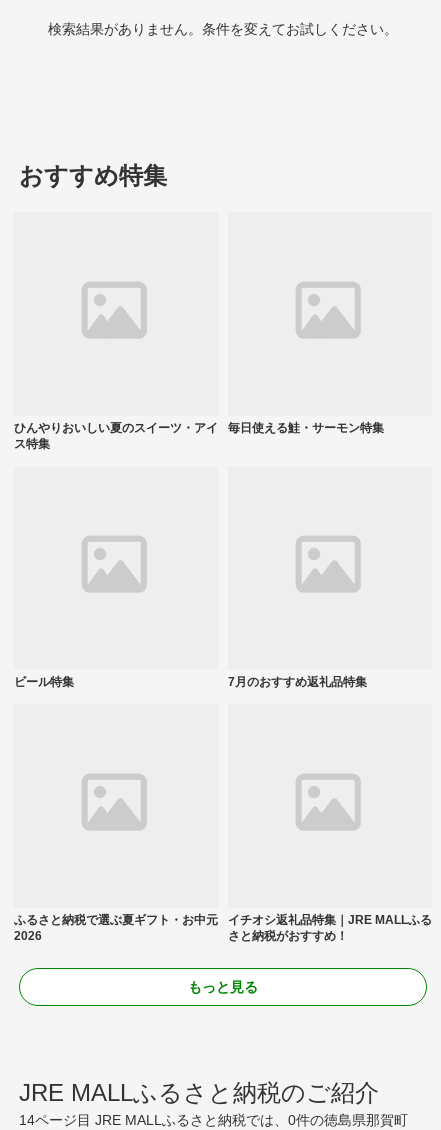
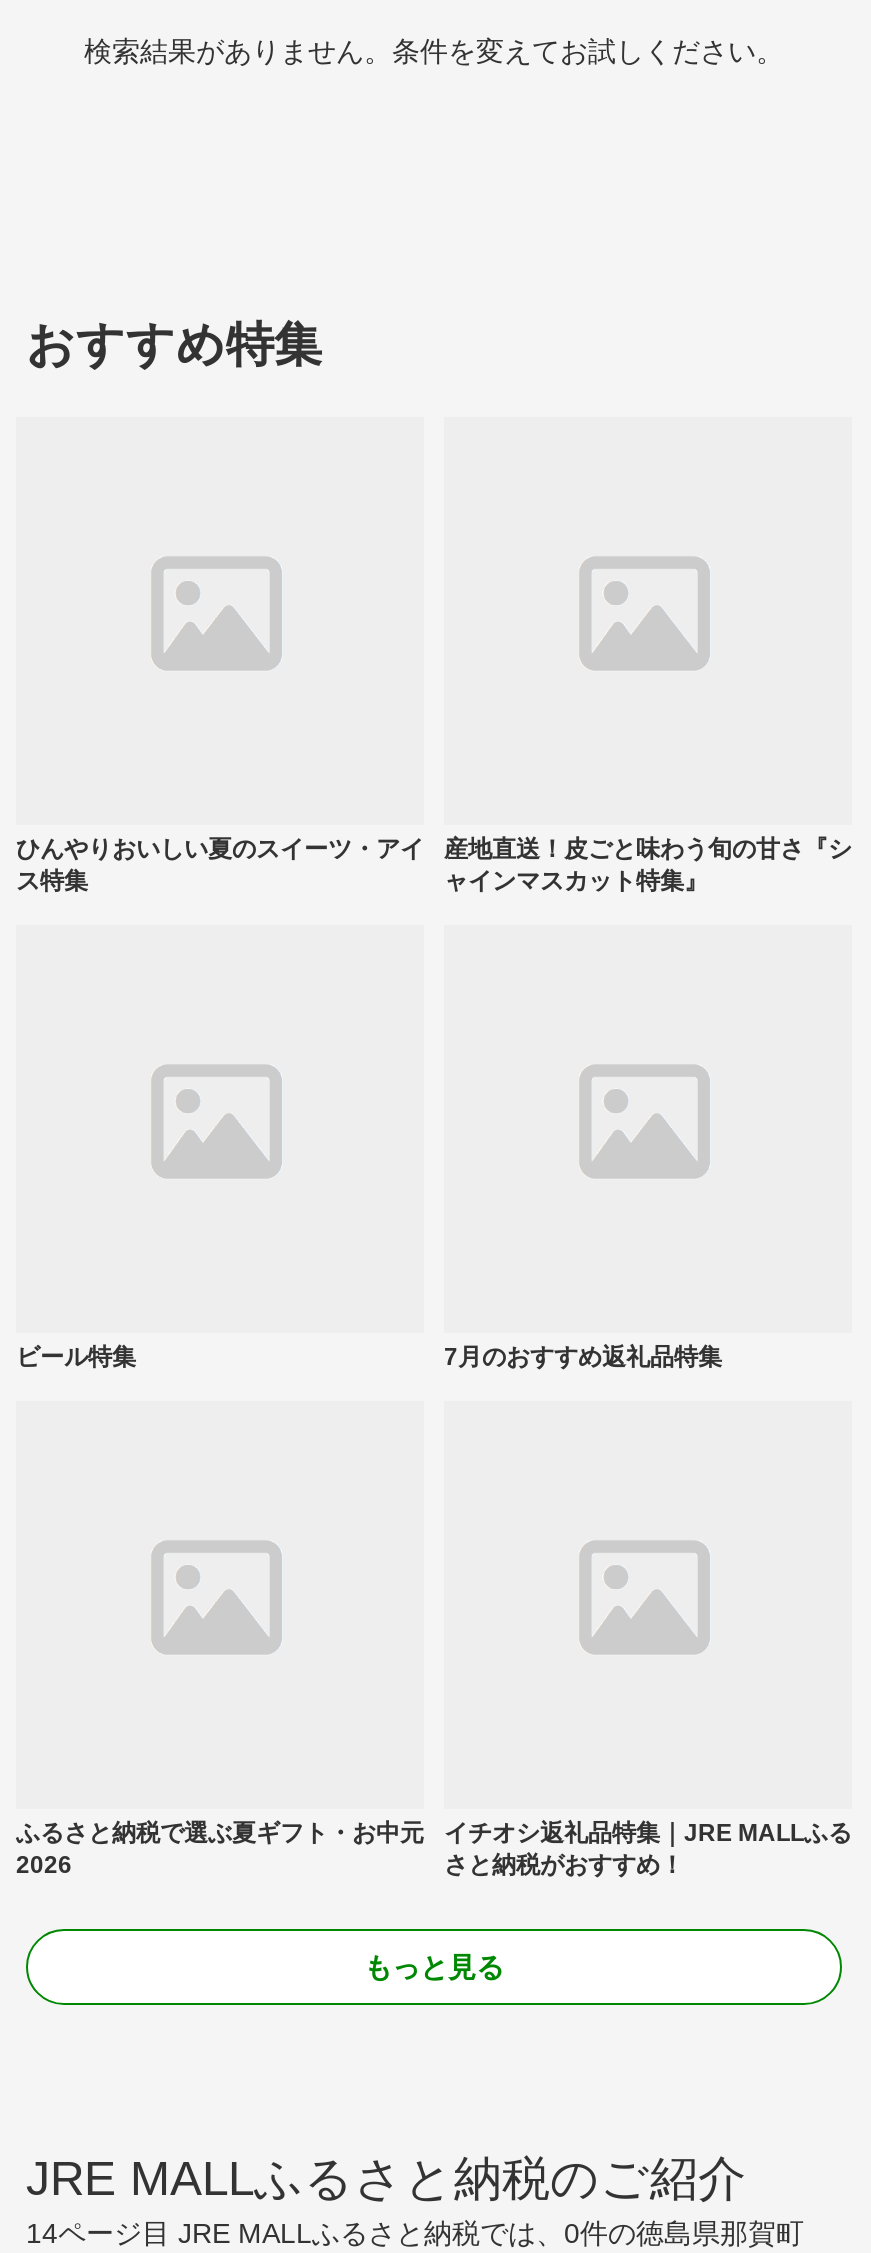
- 毎日使える鮭・サーモン特集
+ 産地直送！皮ごと味わう旬の甘さ『シ
+ ャインマスカット特集』
